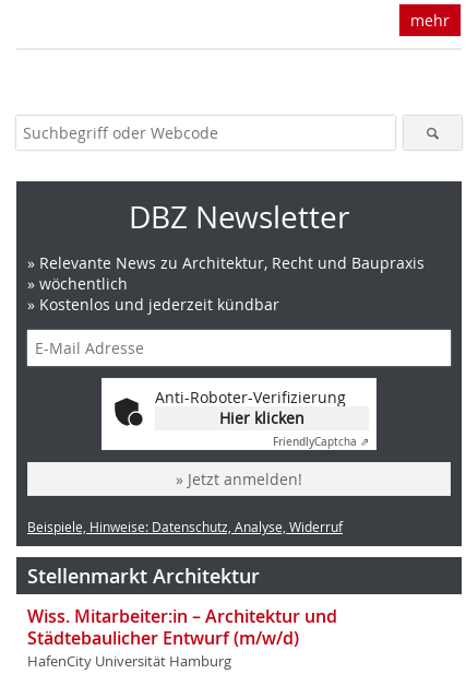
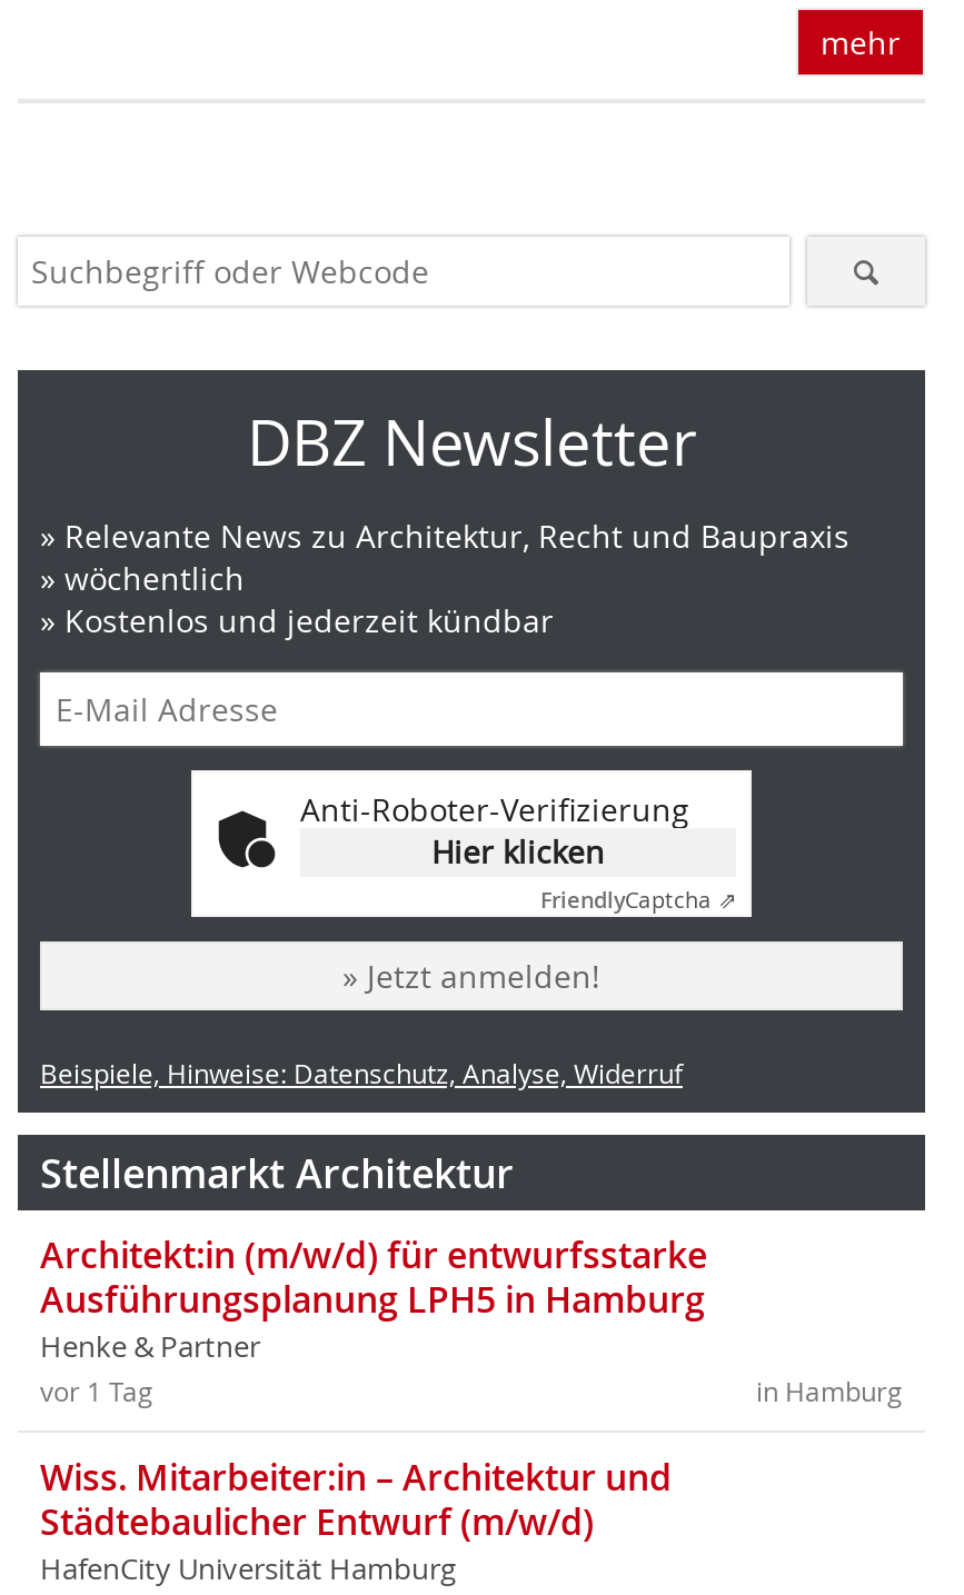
+ Architekt:in (m/w/d) für entwurfsstarke
+ Ausführungsplanung LPH5 in Hamburg
+ Henke & Partner
+ in Hamburg
+ vor 1 Tag
